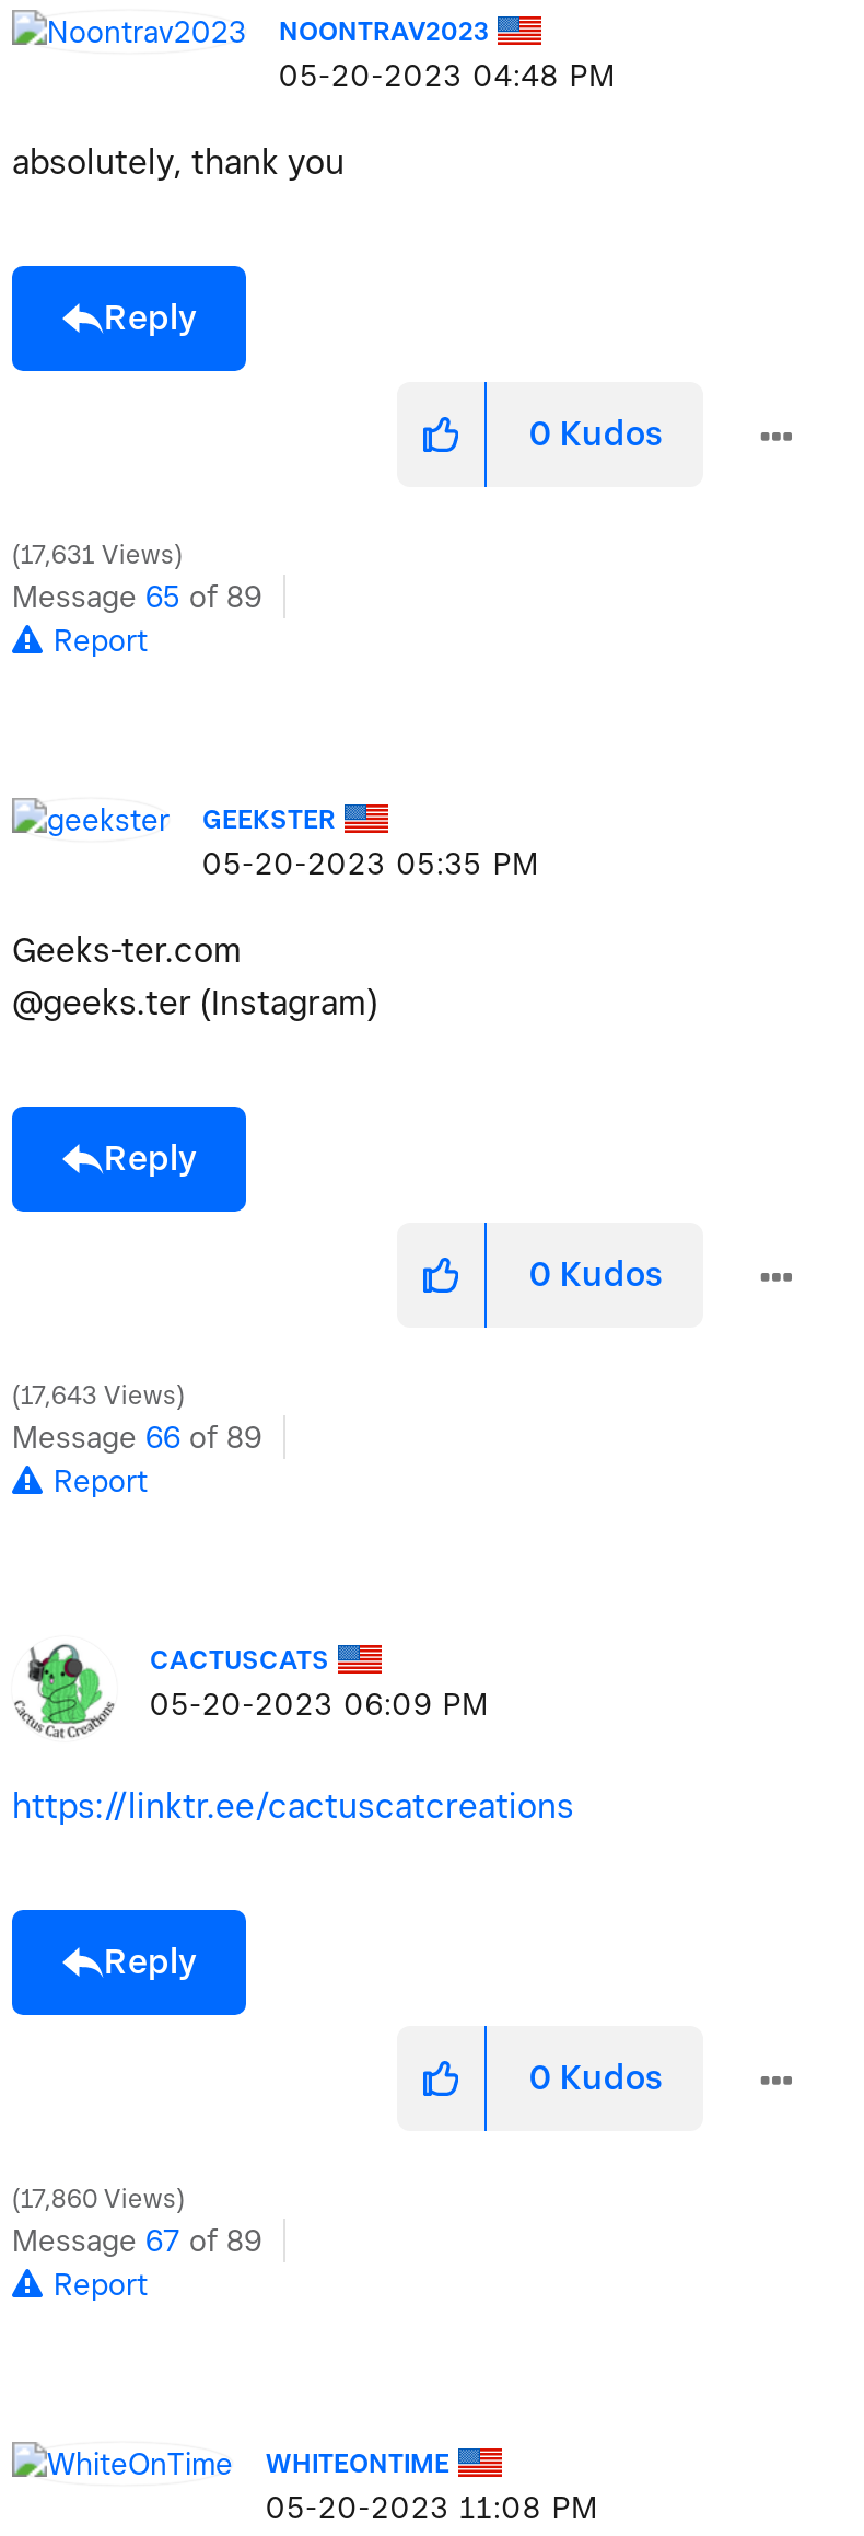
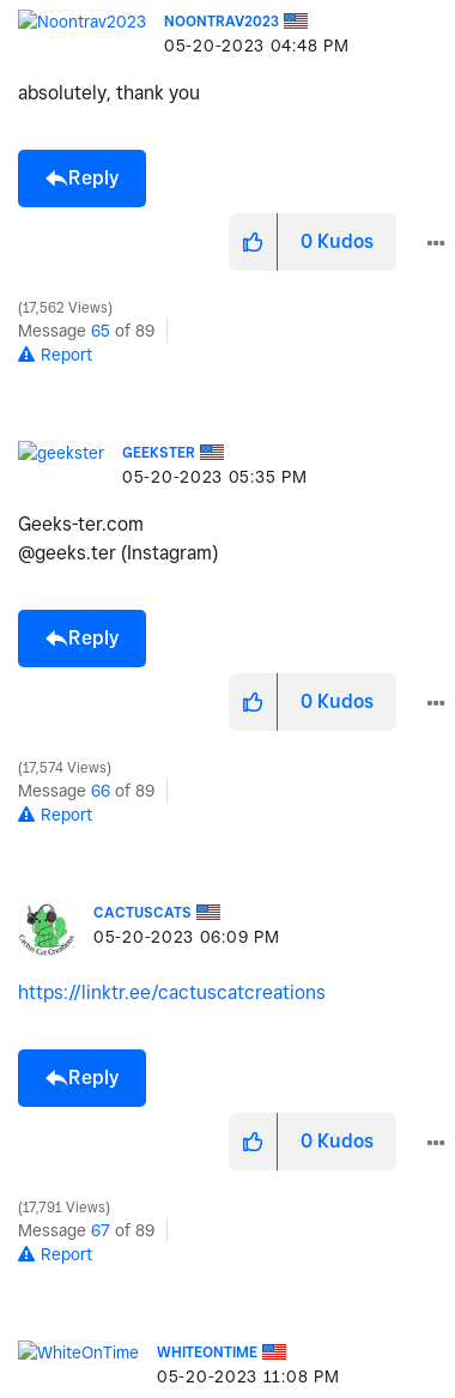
- 17,631 Views
+ 17,562 Views

- 17,643 Views
+ 17,574 Views

- 17,860 Views
+ 17,791 Views
